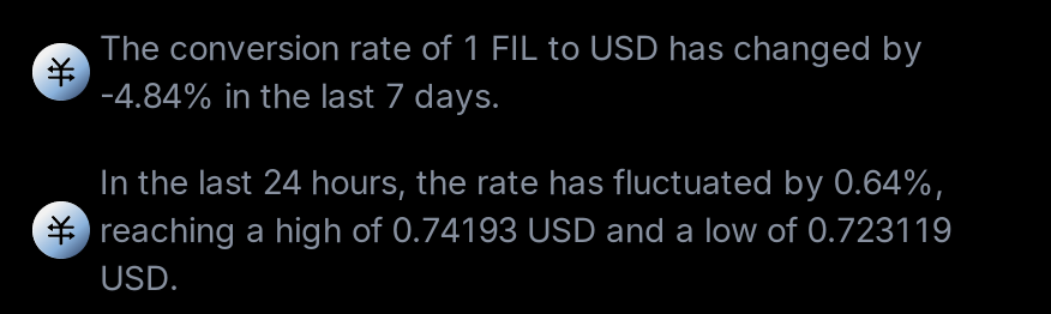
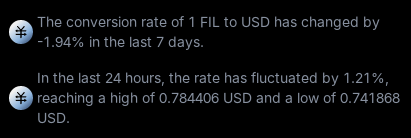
- -4.84% in the last 7 days.
+ -1.94% in the last 7 days.

- In the last 24 hours, the rate has fluctuated by 0.64%,
+ In the last 24 hours, the rate has fluctuated by 1.21%,

- reaching a high of 0.74193 USD and a low of 0.723119
+ reaching a high of 0.784406 USD and a low of 0.741868
